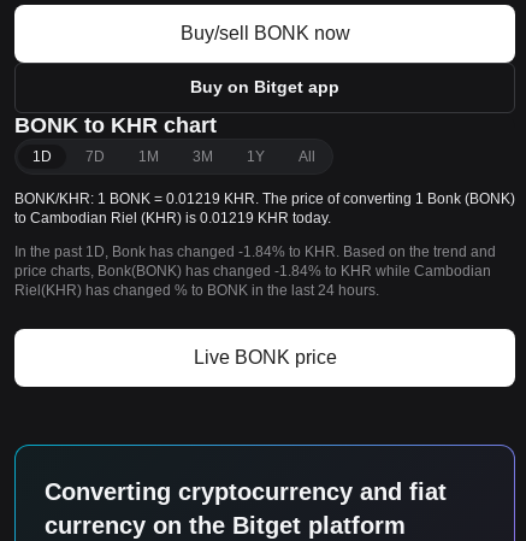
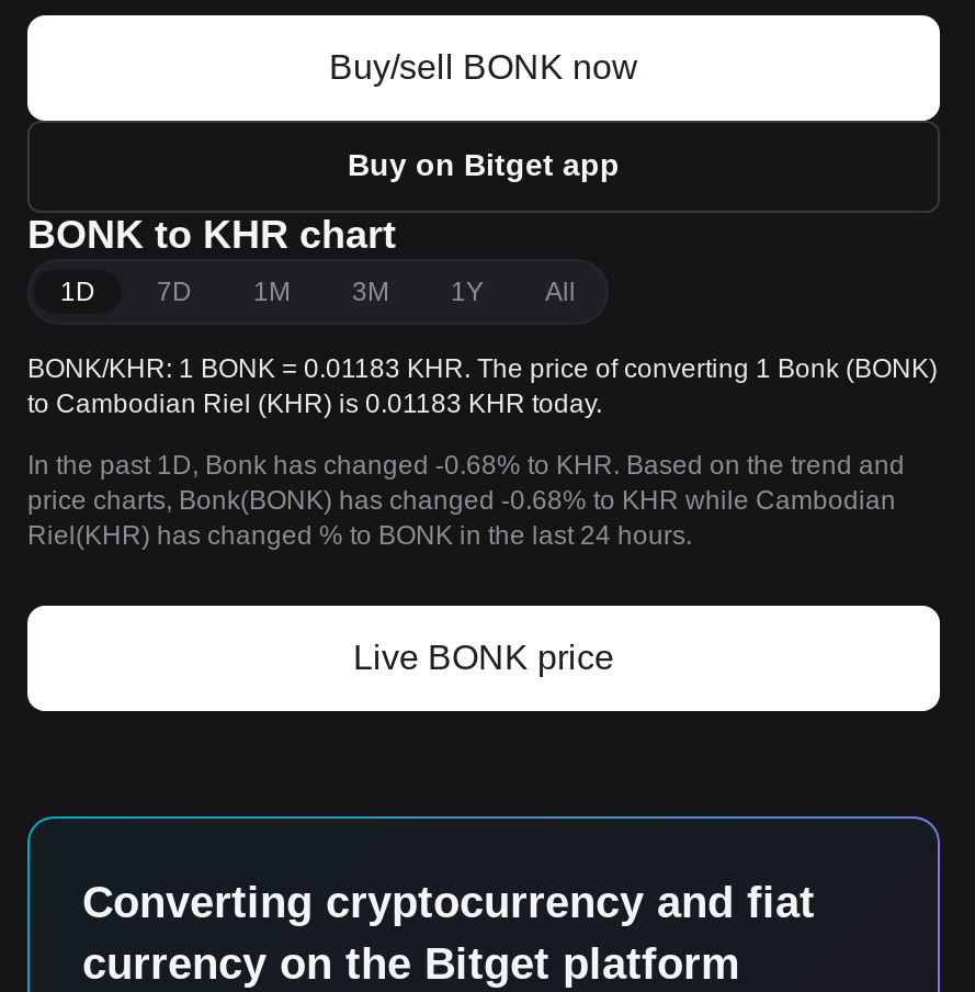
- BONK/KHR: 1 BONK = 0.01219 KHR. The price of converting 1 Bonk (BONK)
+ BONK/KHR: 1 BONK = 0.01183 KHR. The price of converting 1 Bonk (BONK)

- to Cambodian Riel (KHR) is 0.01219 KHR today.
+ to Cambodian Riel (KHR) is 0.01183 KHR today.

- In the past 1D, Bonk has changed -1.84% to KHR. Based on the trend and
+ In the past 1D, Bonk has changed -0.68% to KHR. Based on the trend and

- price charts, Bonk(BONK) has changed -1.84% to KHR while Cambodian
+ price charts, Bonk(BONK) has changed -0.68% to KHR while Cambodian
